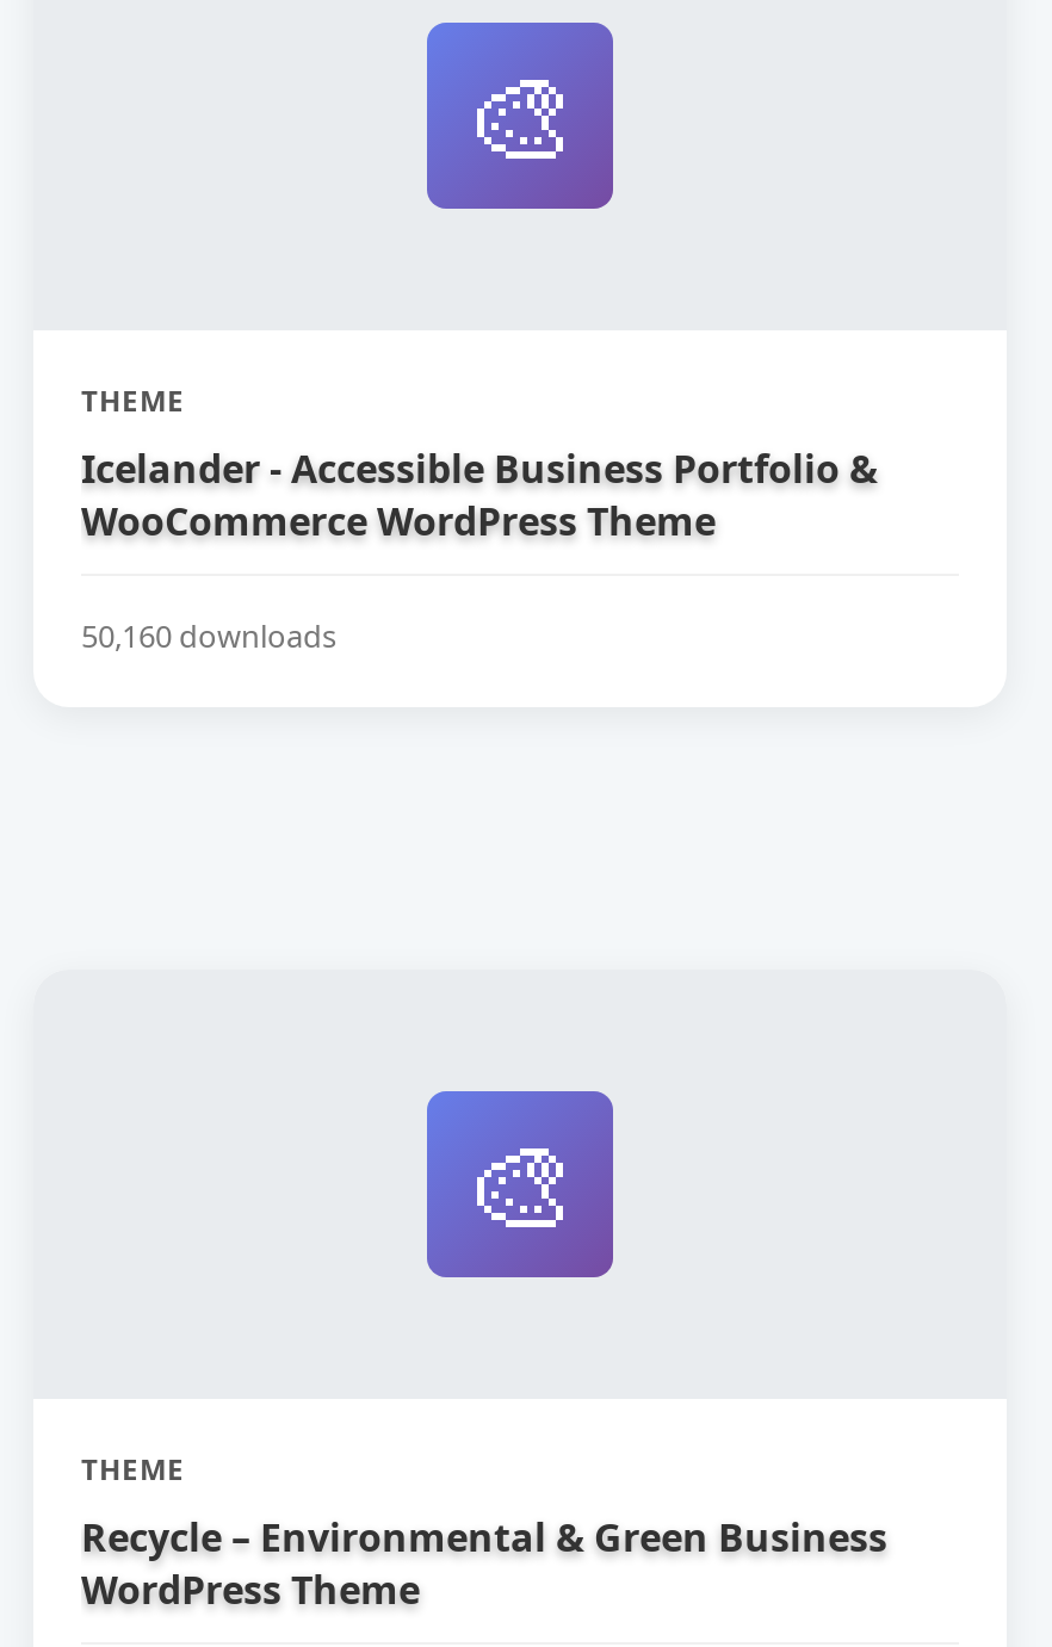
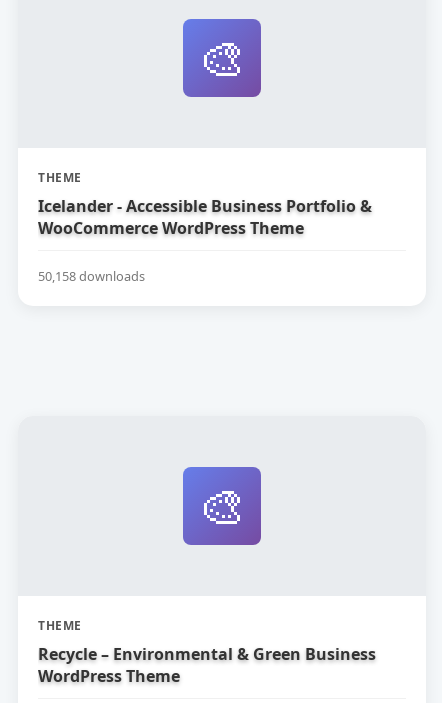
- 50,160 downloads
+ 50,158 downloads
